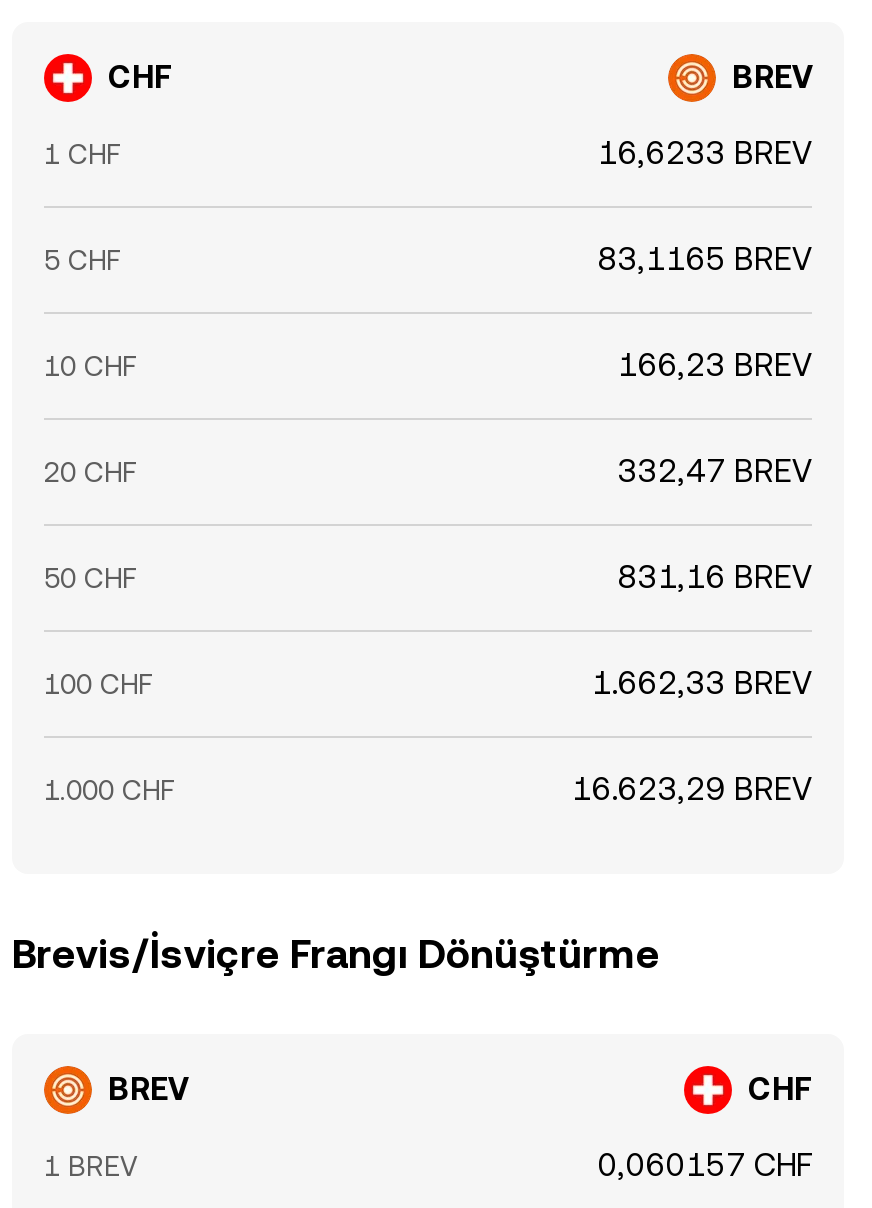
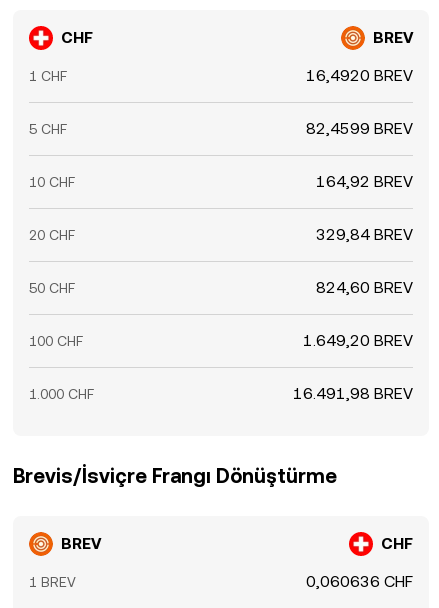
- 16,6233 BREV
+ 16,4920 BREV

- 83,1165 BREV
+ 82,4599 BREV

- 166,23 BREV
+ 164,92 BREV

- 332,47 BREV
+ 329,84 BREV

- 831,16 BREV
+ 824,60 BREV

- 1.662,33 BREV
+ 1.649,20 BREV

- 16.623,29 BREV
+ 16.491,98 BREV

- 0,060157 CHF
+ 0,060636 CHF
